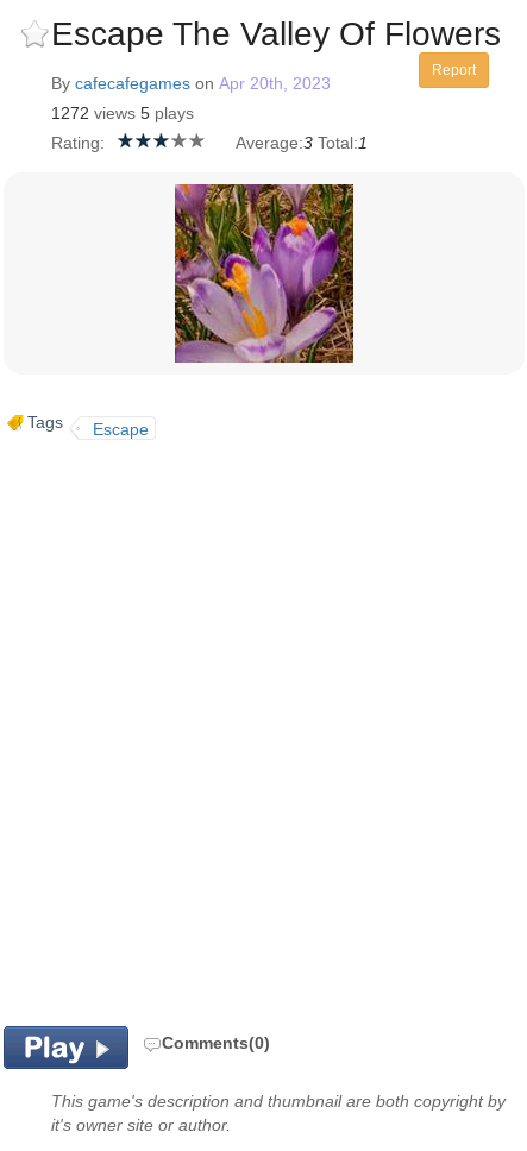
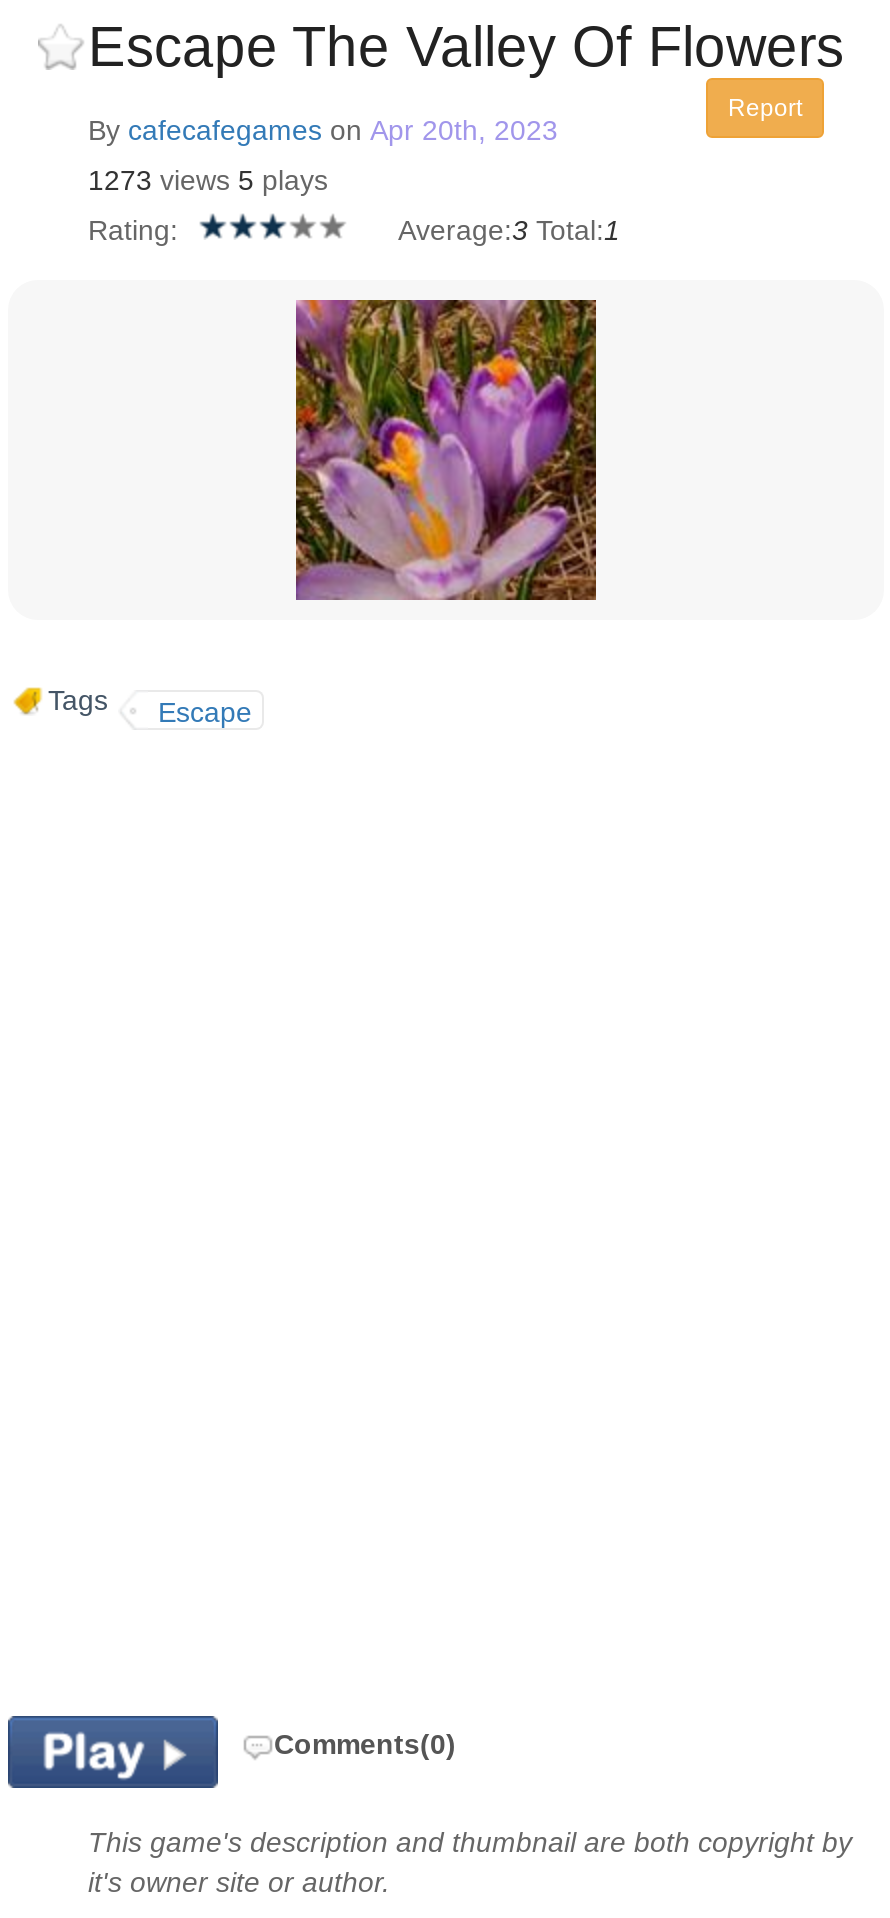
- 1272 views 5 plays
+ 1273 views 5 plays
